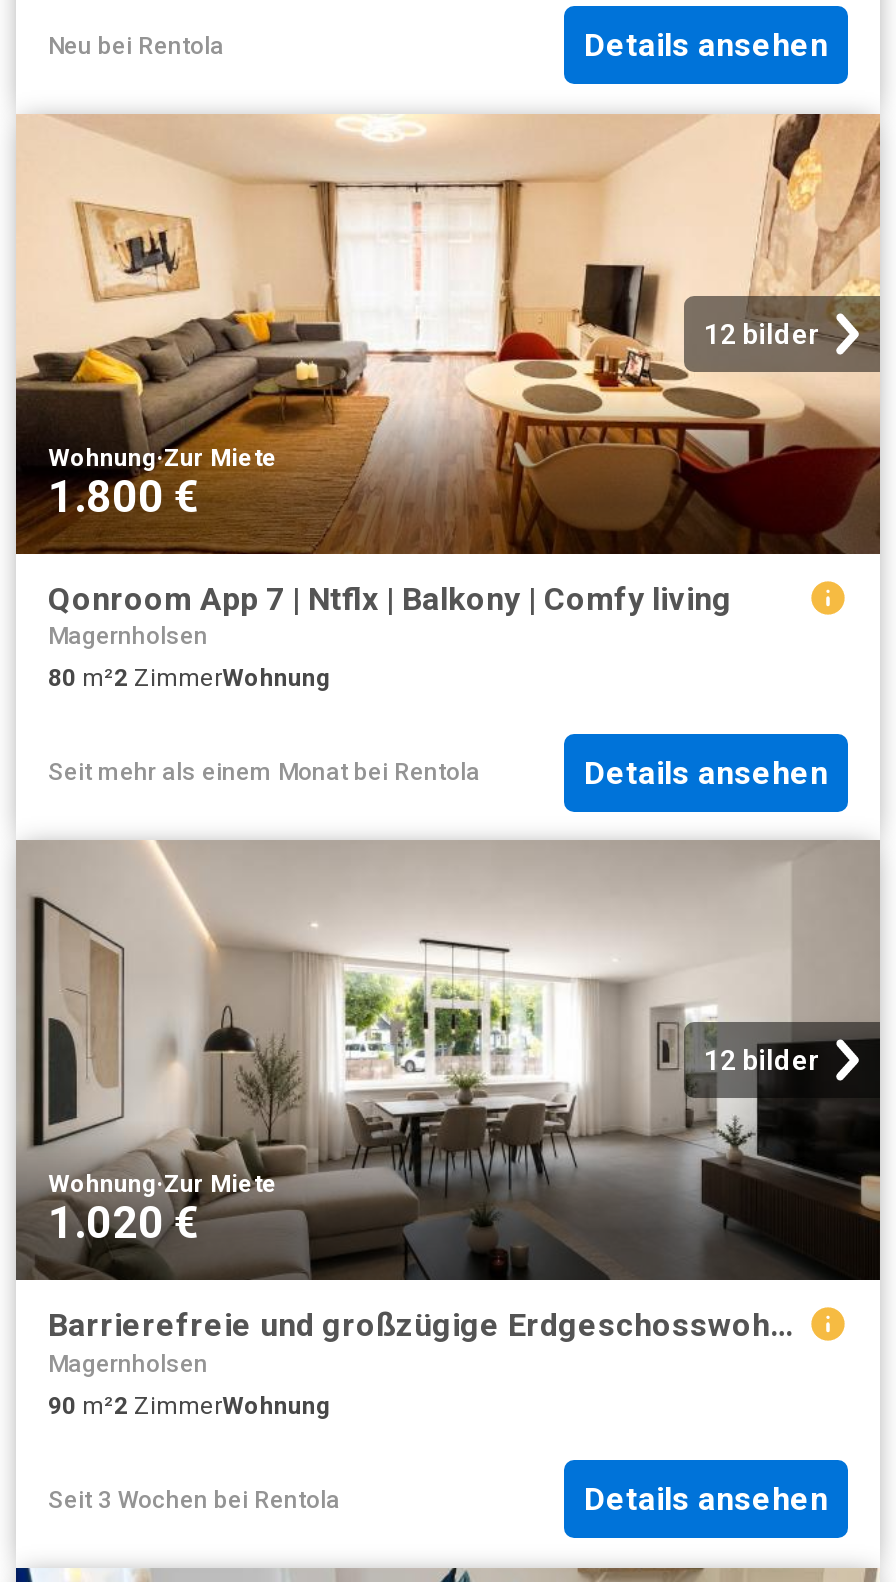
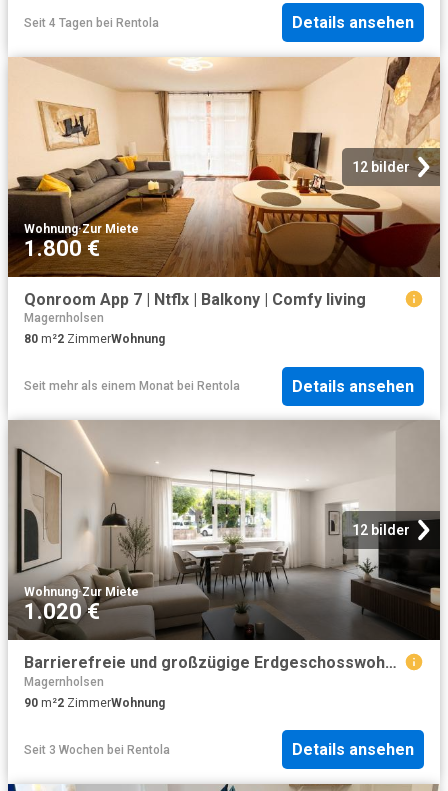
- Neu bei Rentola
+ Seit 4 Tagen bei Rentola
